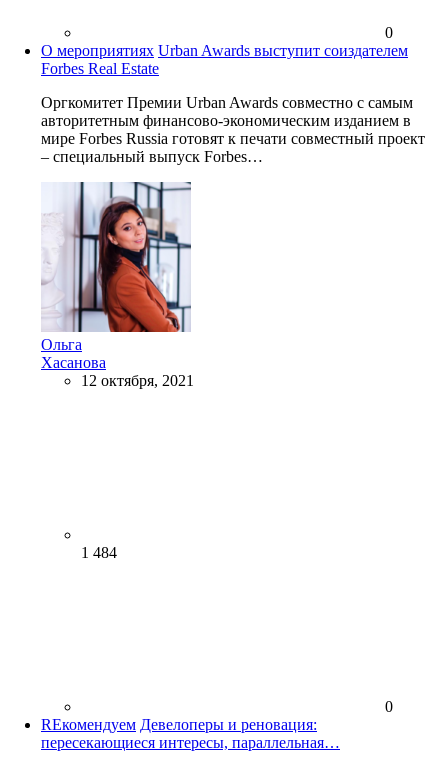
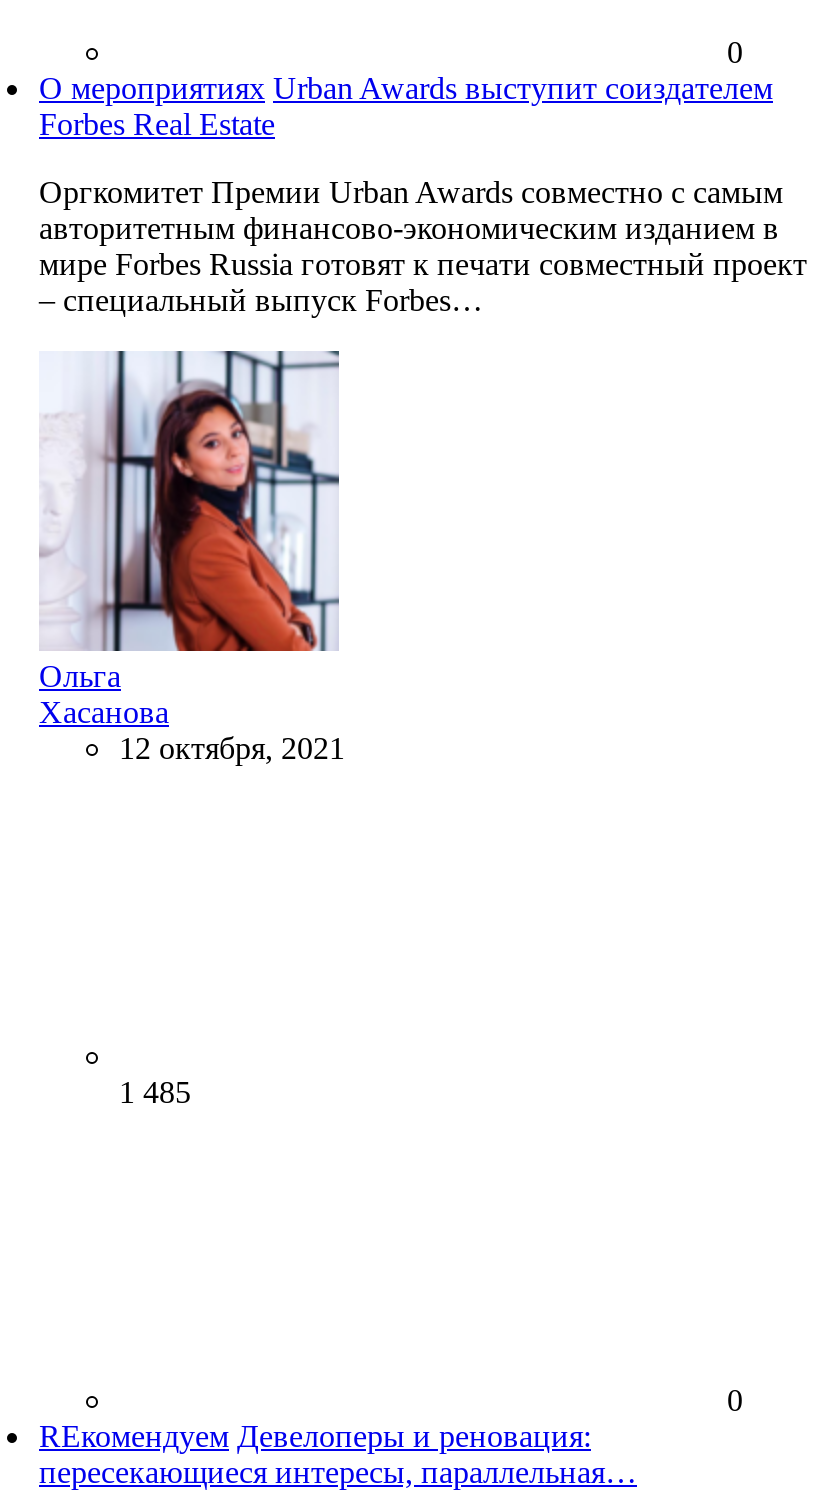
- 1 484
+ 1 485
